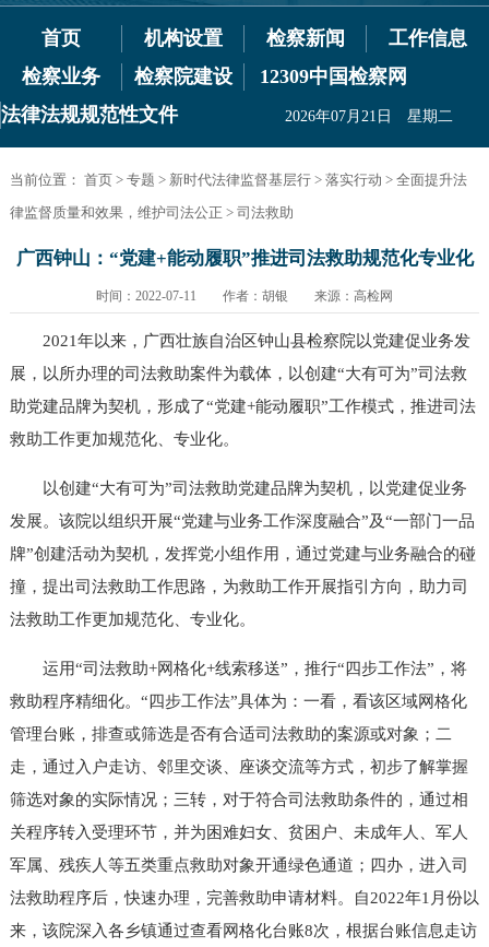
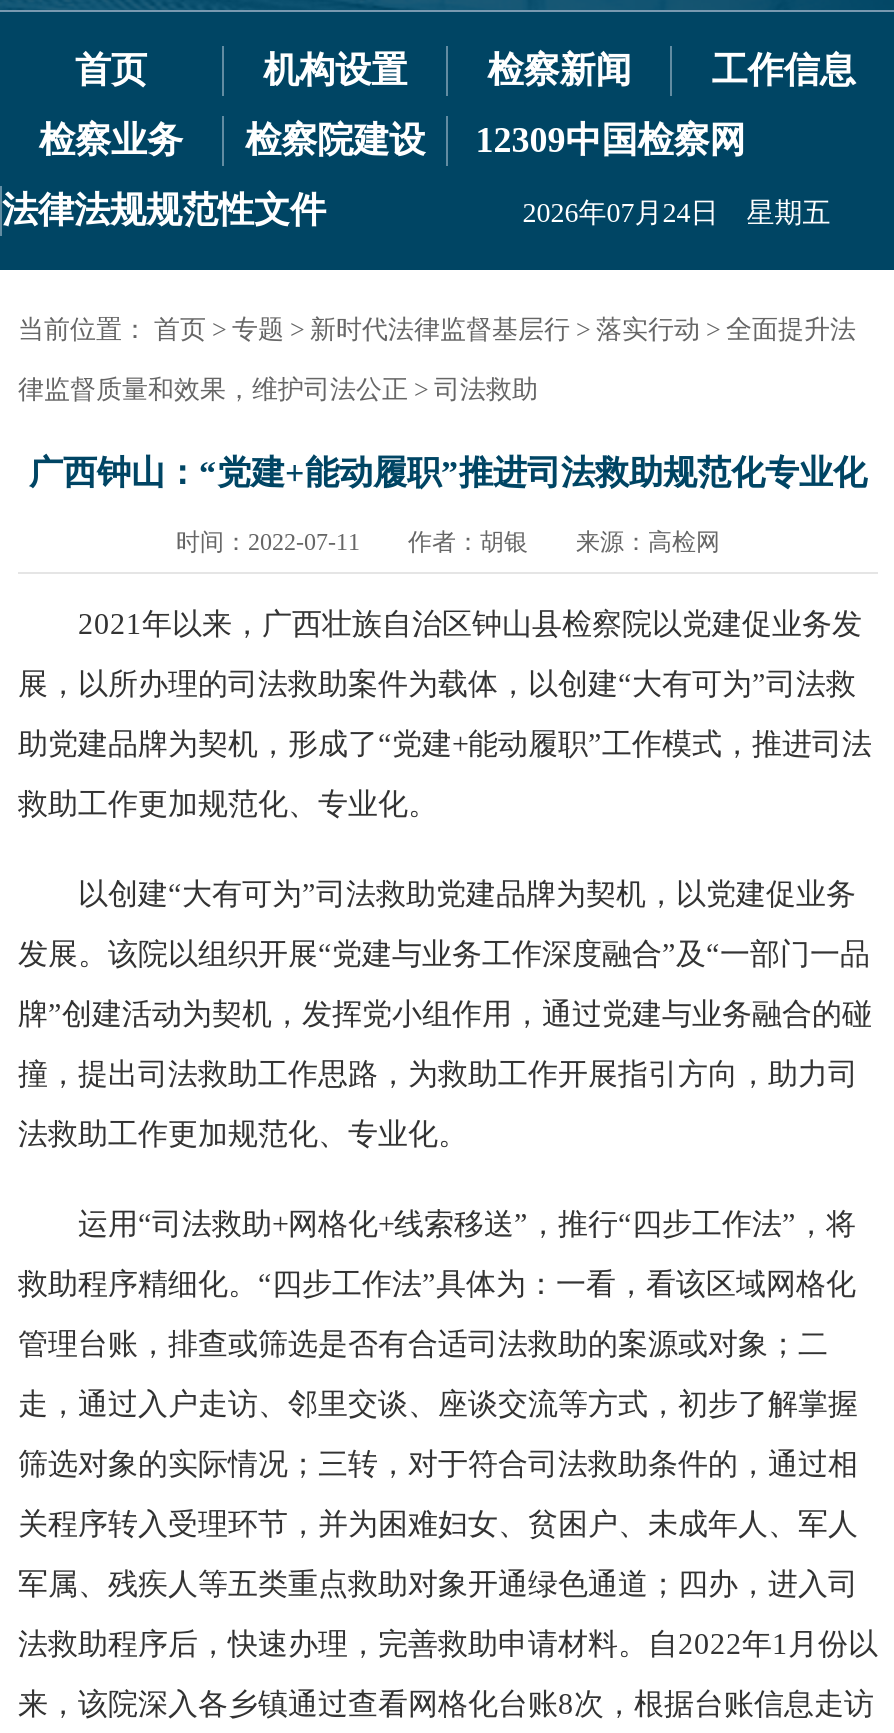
- 2026年07月21日 星期二
+ 2026年07月24日 星期五
